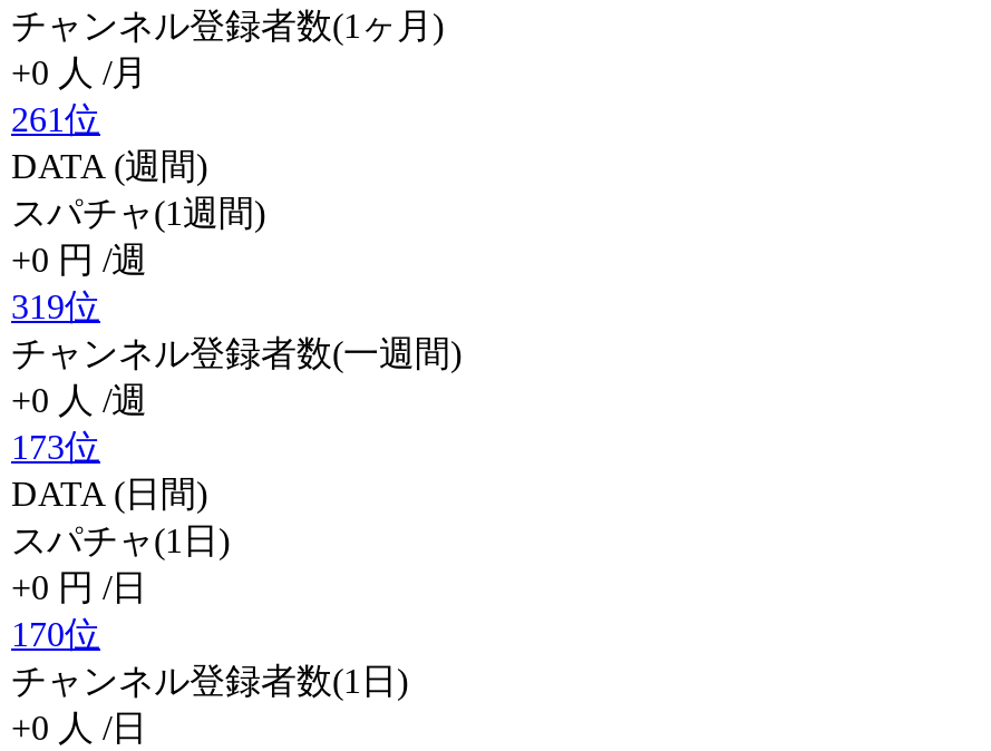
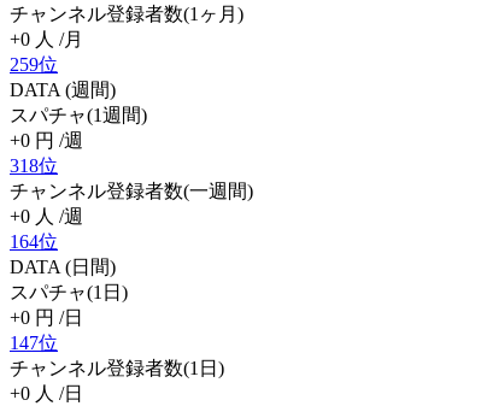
- 261位
+ 259位

- 319位
+ 318位

- 173位
+ 164位

- 170位
+ 147位
